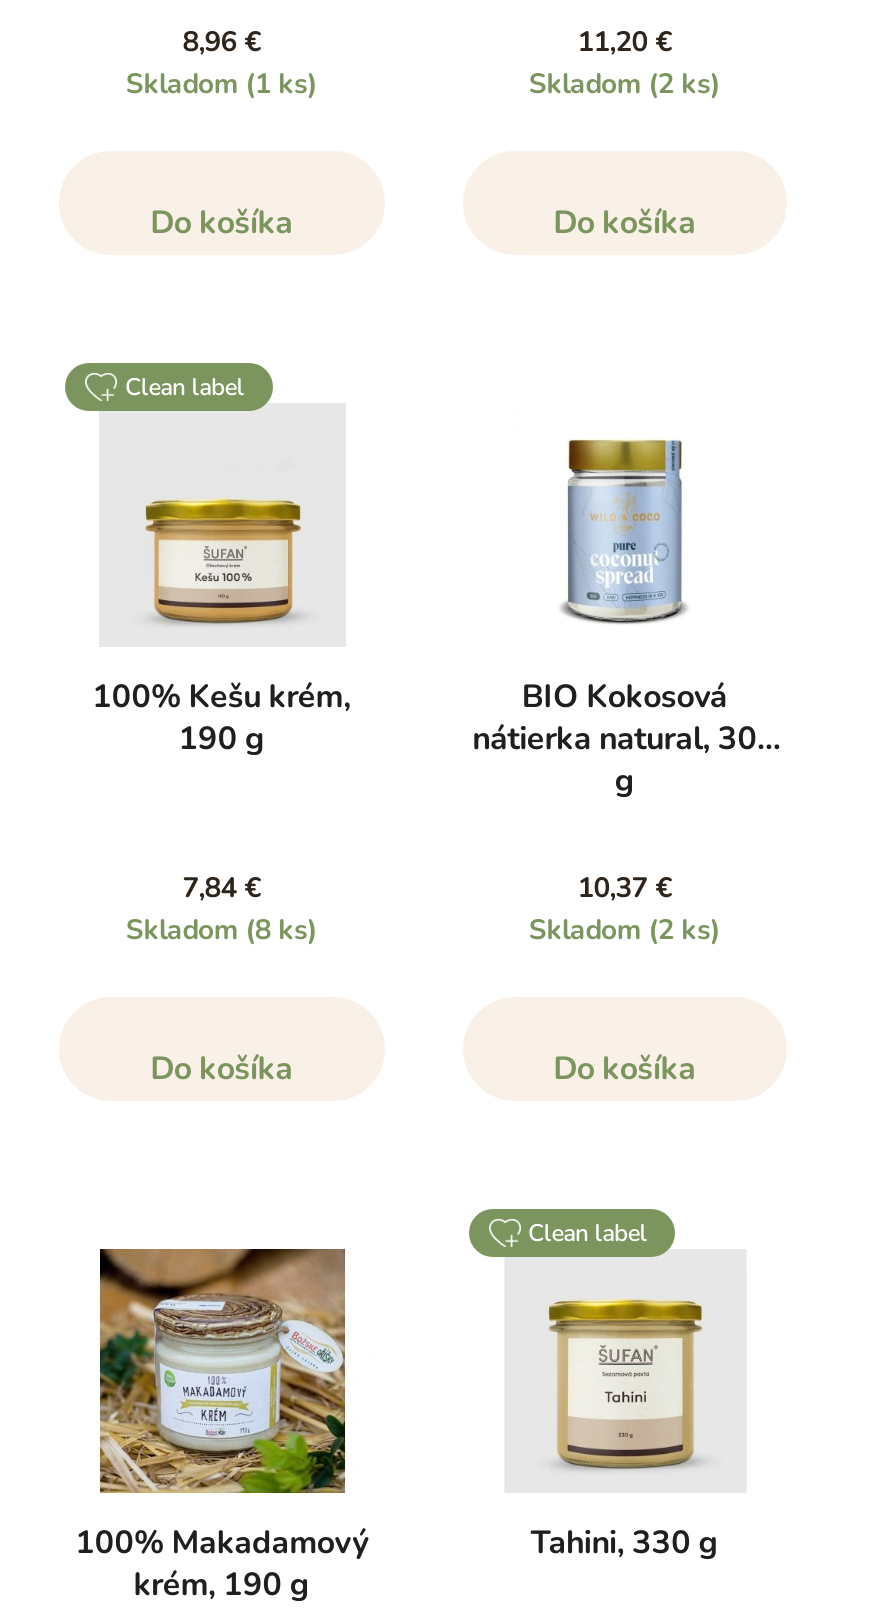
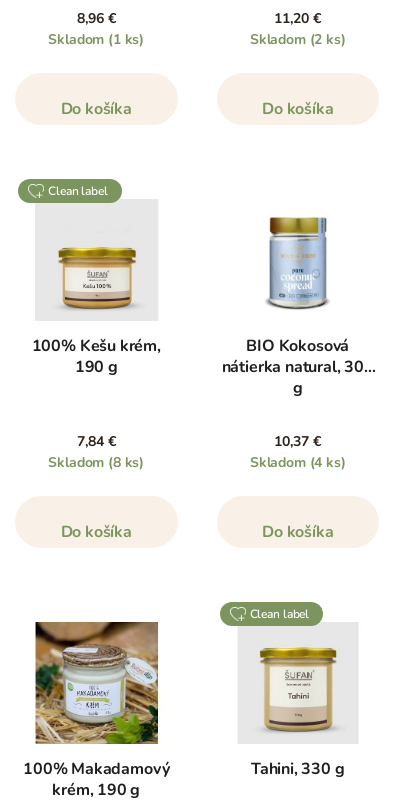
- Skladom (2 ks)
+ Skladom (4 ks)
